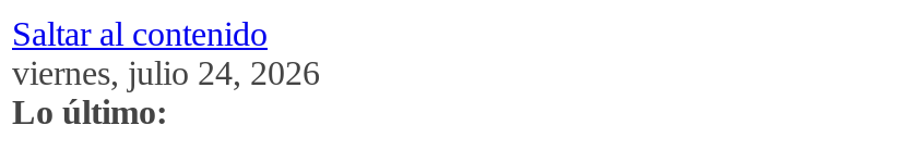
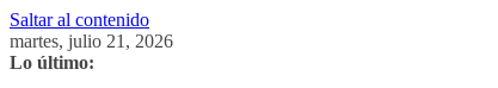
- viernes, julio 24, 2026
+ martes, julio 21, 2026
